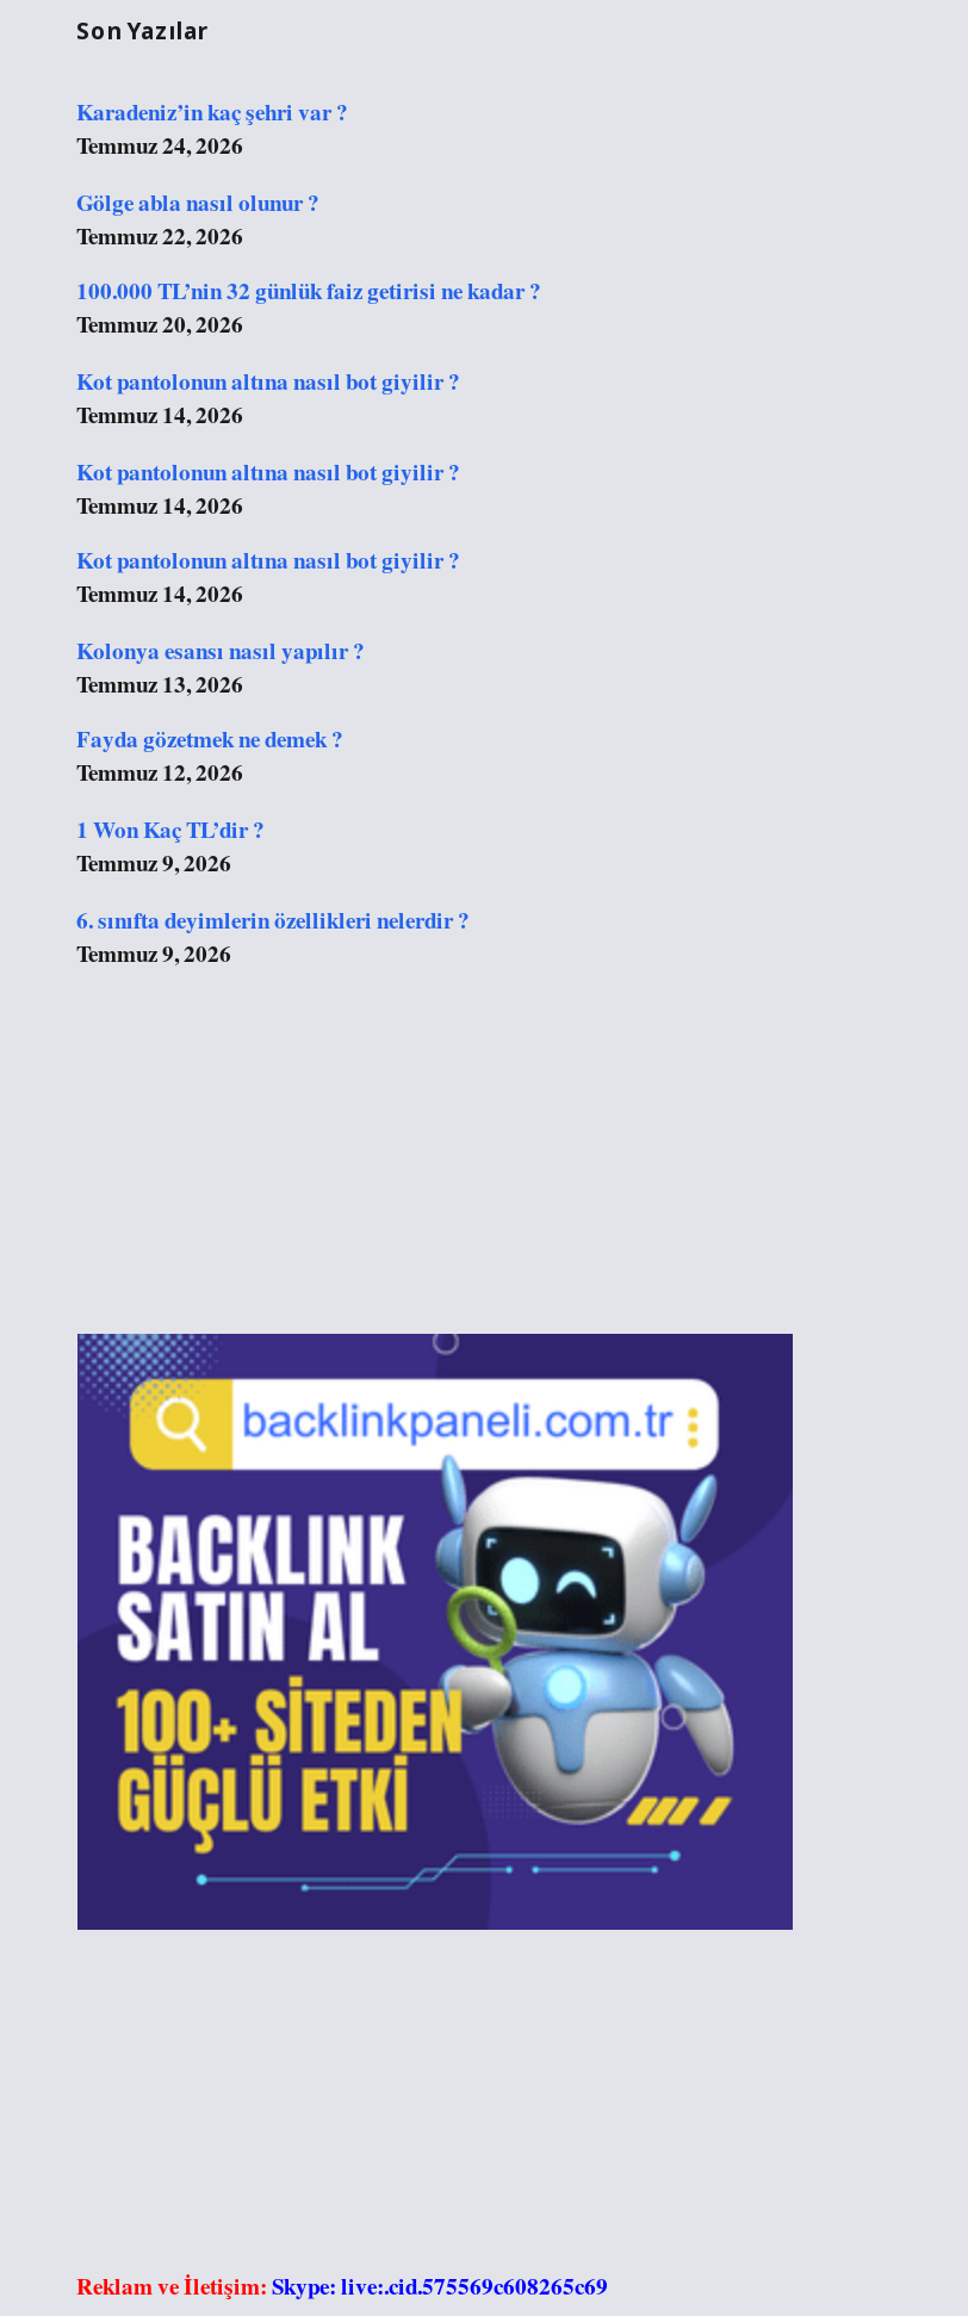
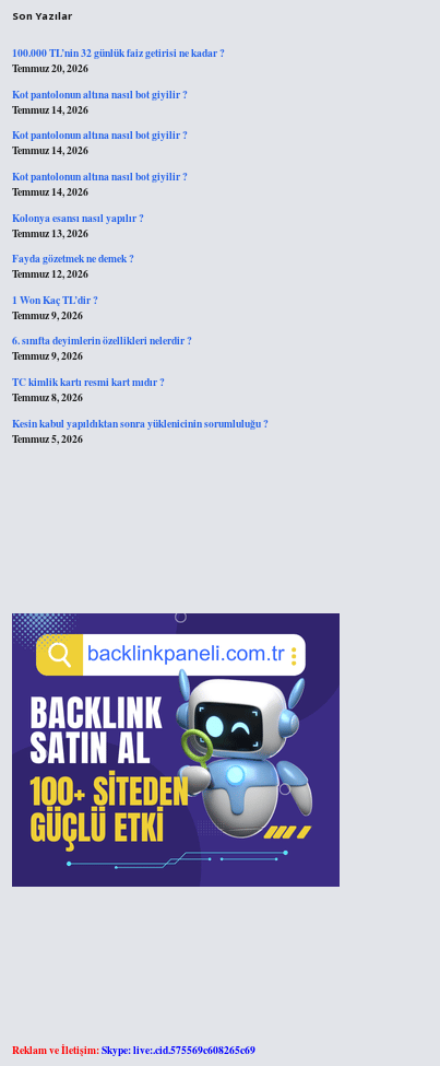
- Karadeniz’in kaç şehri var ?
- Temmuz 24, 2026
- Gölge abla nasıl olunur ?
- Temmuz 22, 2026

moved up: 100.000 TL’nin 32 günlük faiz getirisi ne kadar ? | Temmuz 20, 2026 | Kot pantolonun altına nasıl bot giyilir ? | ... | 6. sınıfta deyimlerin özellikleri nelerdir ? | Temmuz 9, 2026

+ TC kimlik kartı resmi kart mıdır ?
+ Temmuz 8, 2026
+ Kesin kabul yapıldıktan sonra yüklenicinin sorumluluğu ?
+ Temmuz 5, 2026
